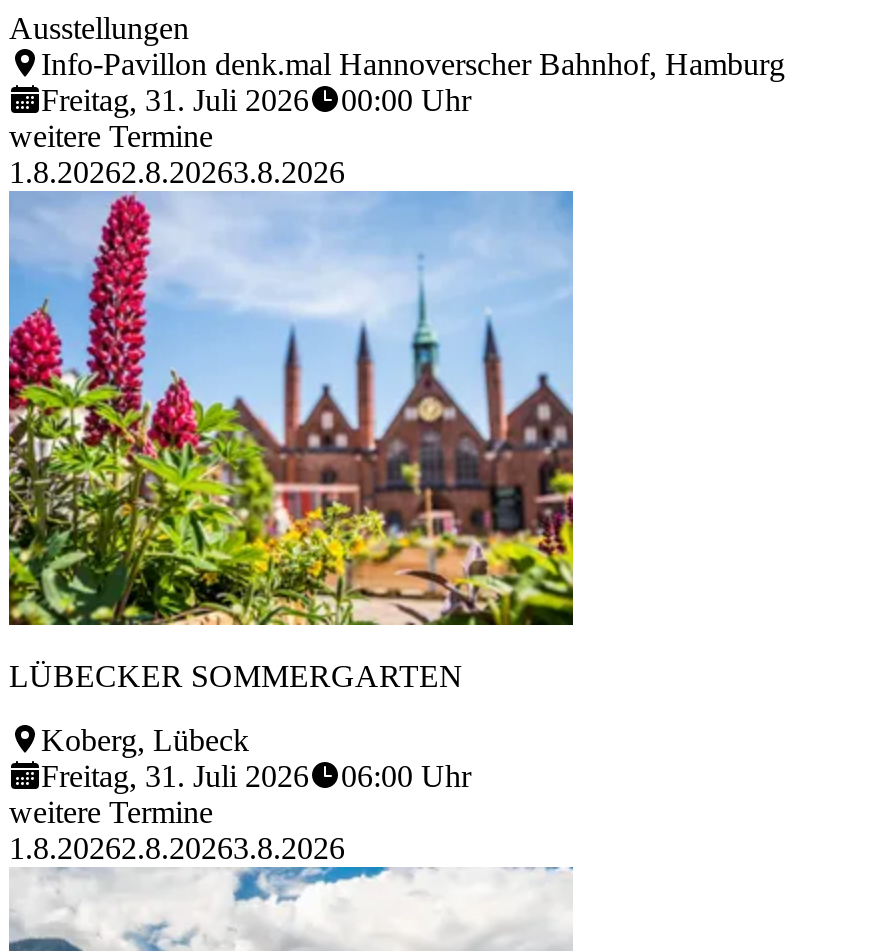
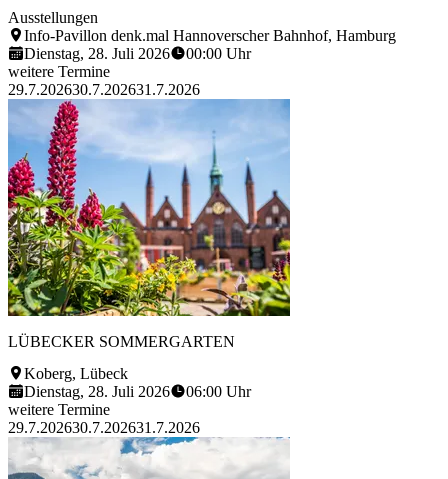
- Freitag, 31. Juli 2026
+ Dienstag, 28. Juli 2026

- 1.8.20262.8.20263.8.2026
+ 29.7.202630.7.202631.7.2026

- Freitag, 31. Juli 2026
+ Dienstag, 28. Juli 2026

- 1.8.20262.8.20263.8.2026
+ 29.7.202630.7.202631.7.2026
